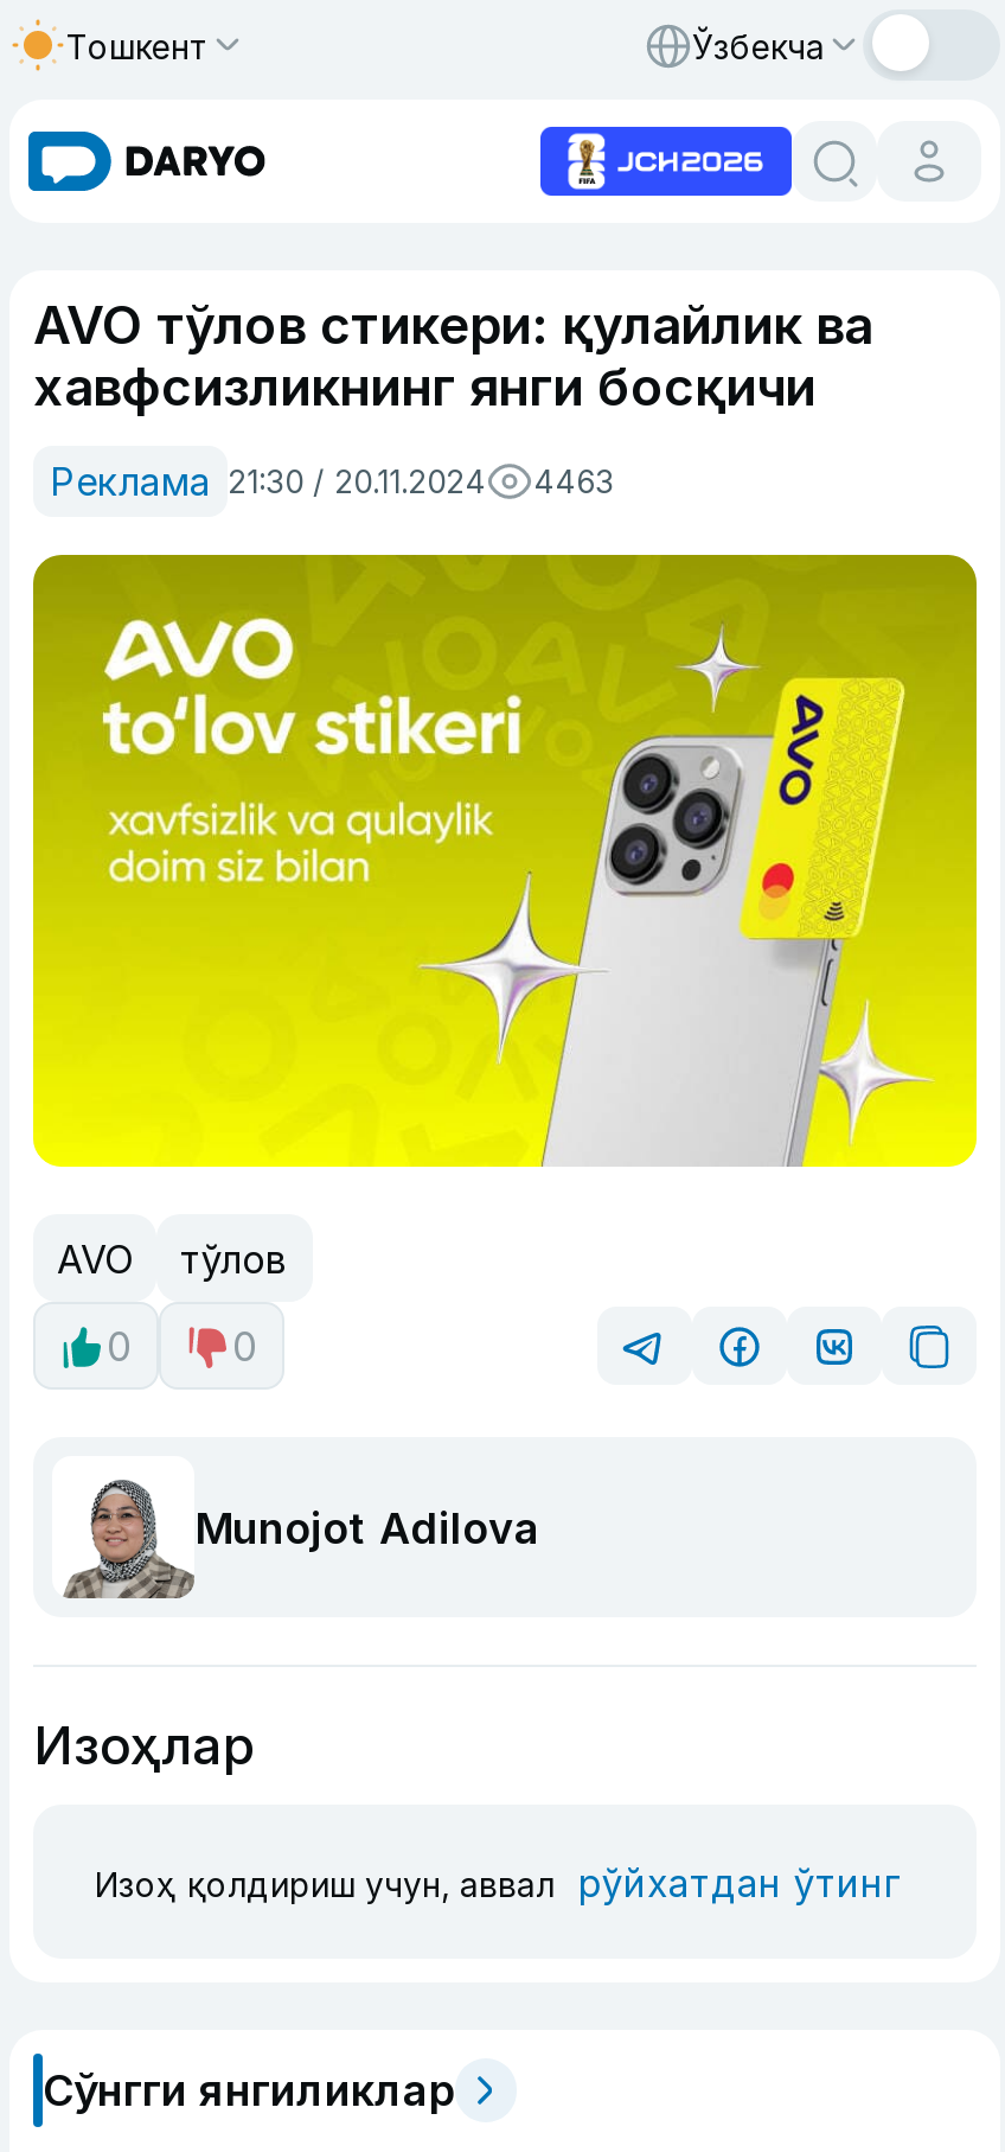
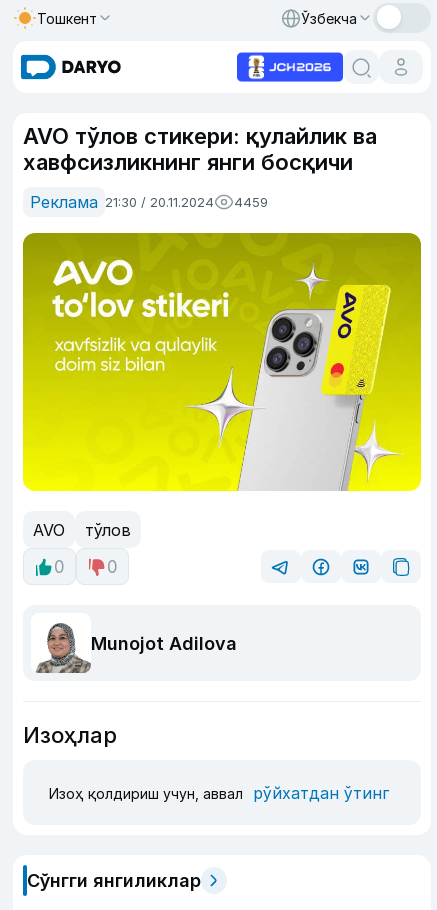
- Реклама 21:30 / 20.11.2024 4463
+ Реклама 21:30 / 20.11.2024 4459
